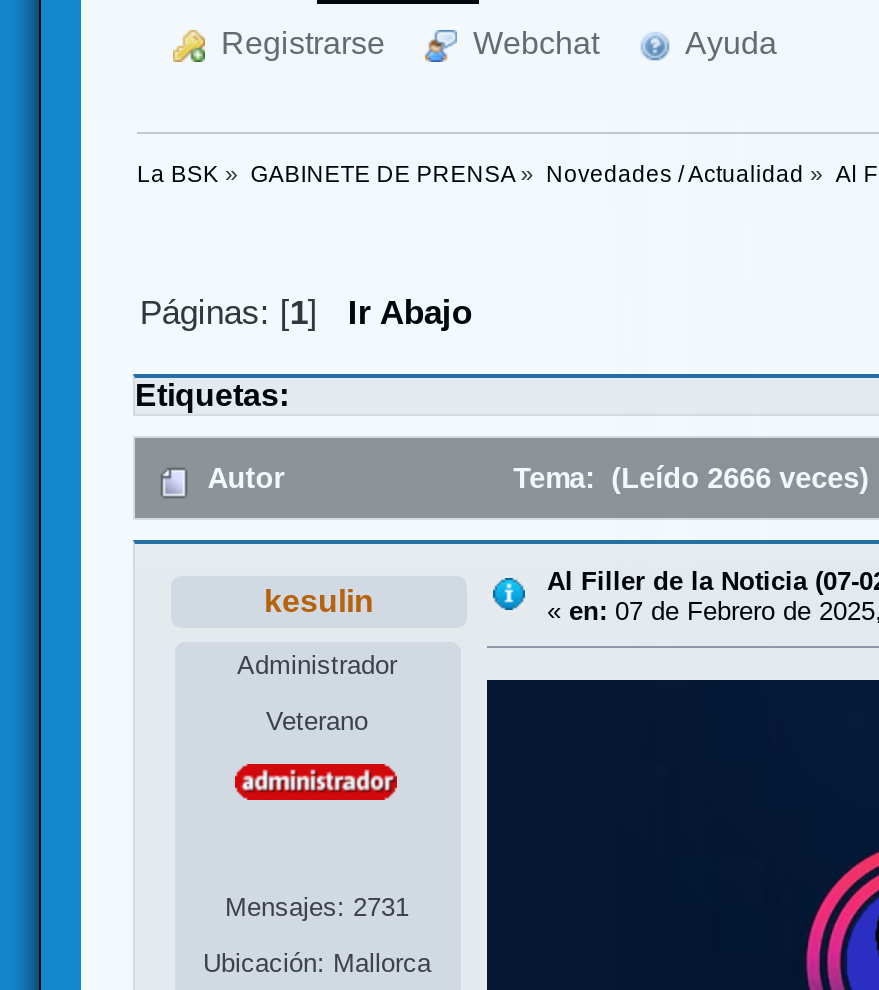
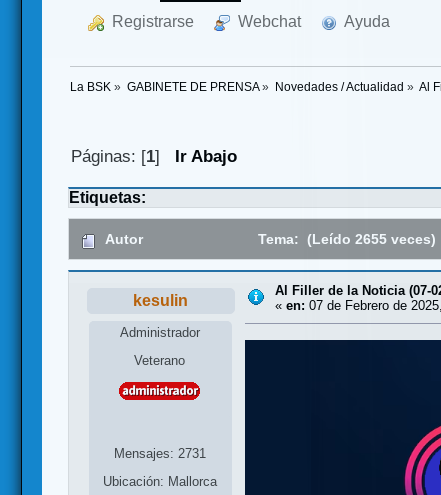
- Tema: (Leído 2666 veces)
+ Tema: (Leído 2655 veces)
